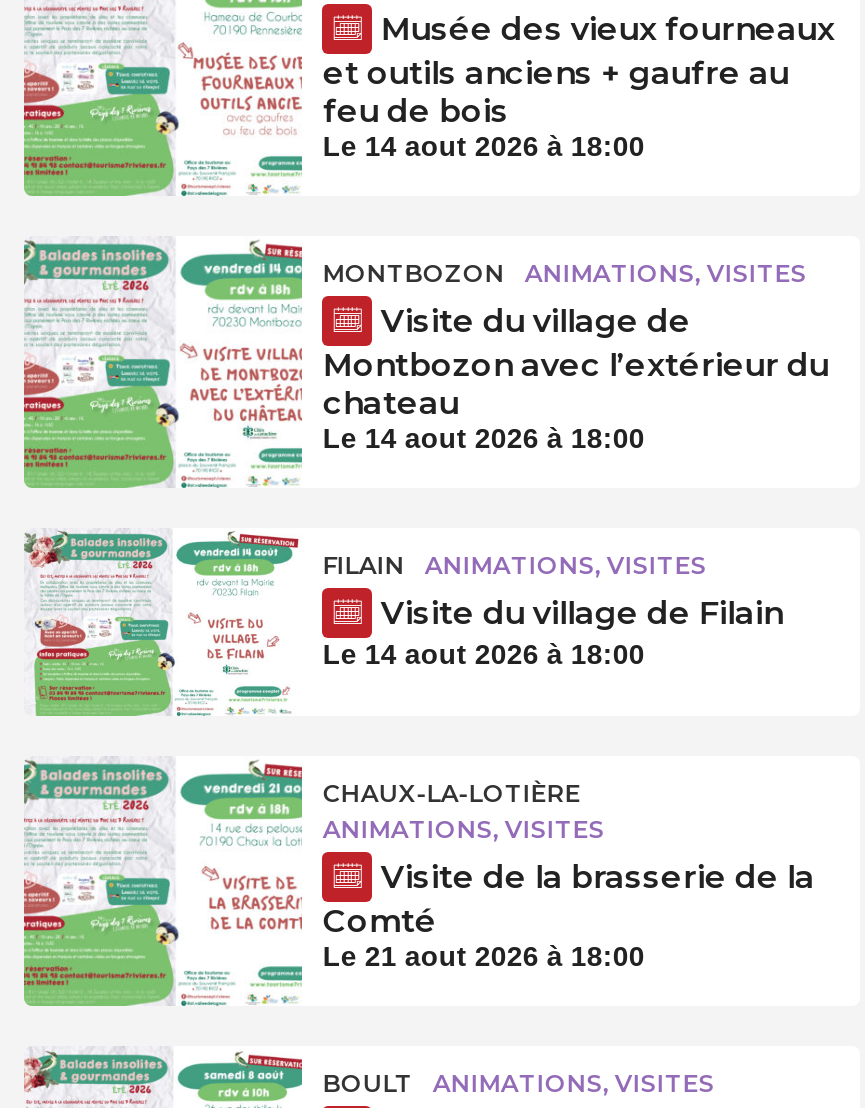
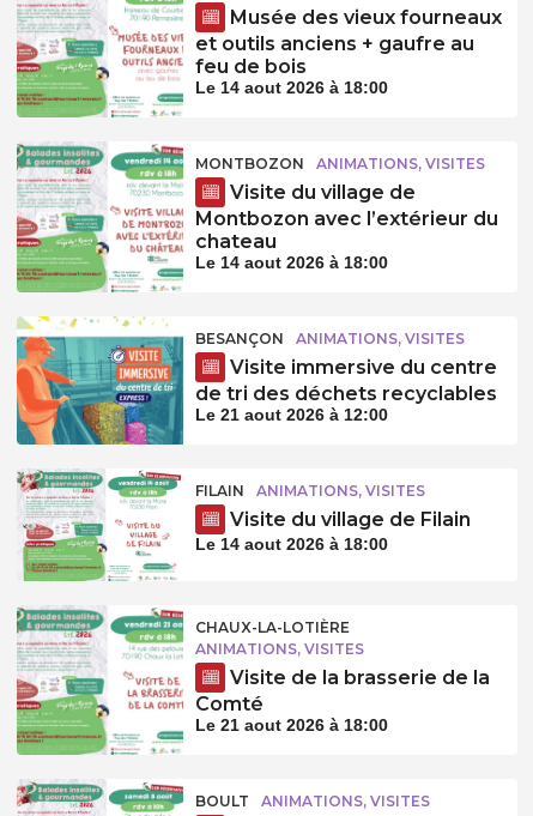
+ [image]
+ BESANÇON
+ ANIMATIONS, VISITES
+ Visite immersive du centre
+ de tri des déchets recyclables
+ Le 21 aout 2026 à 12:00
